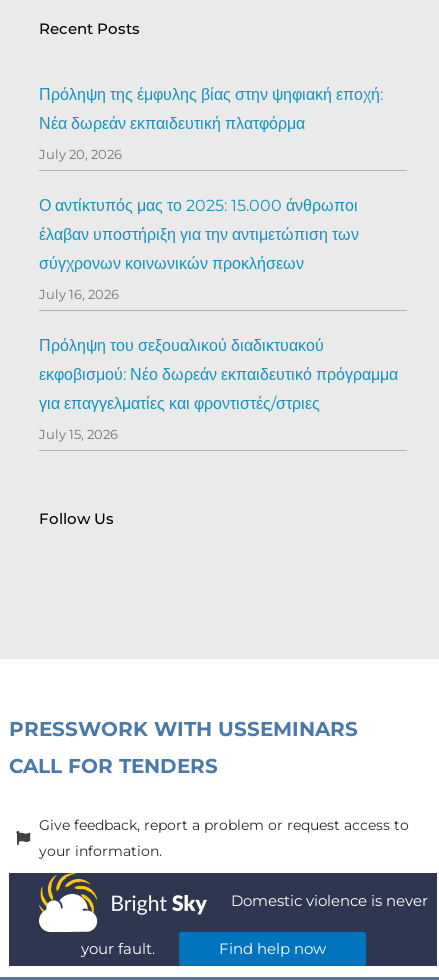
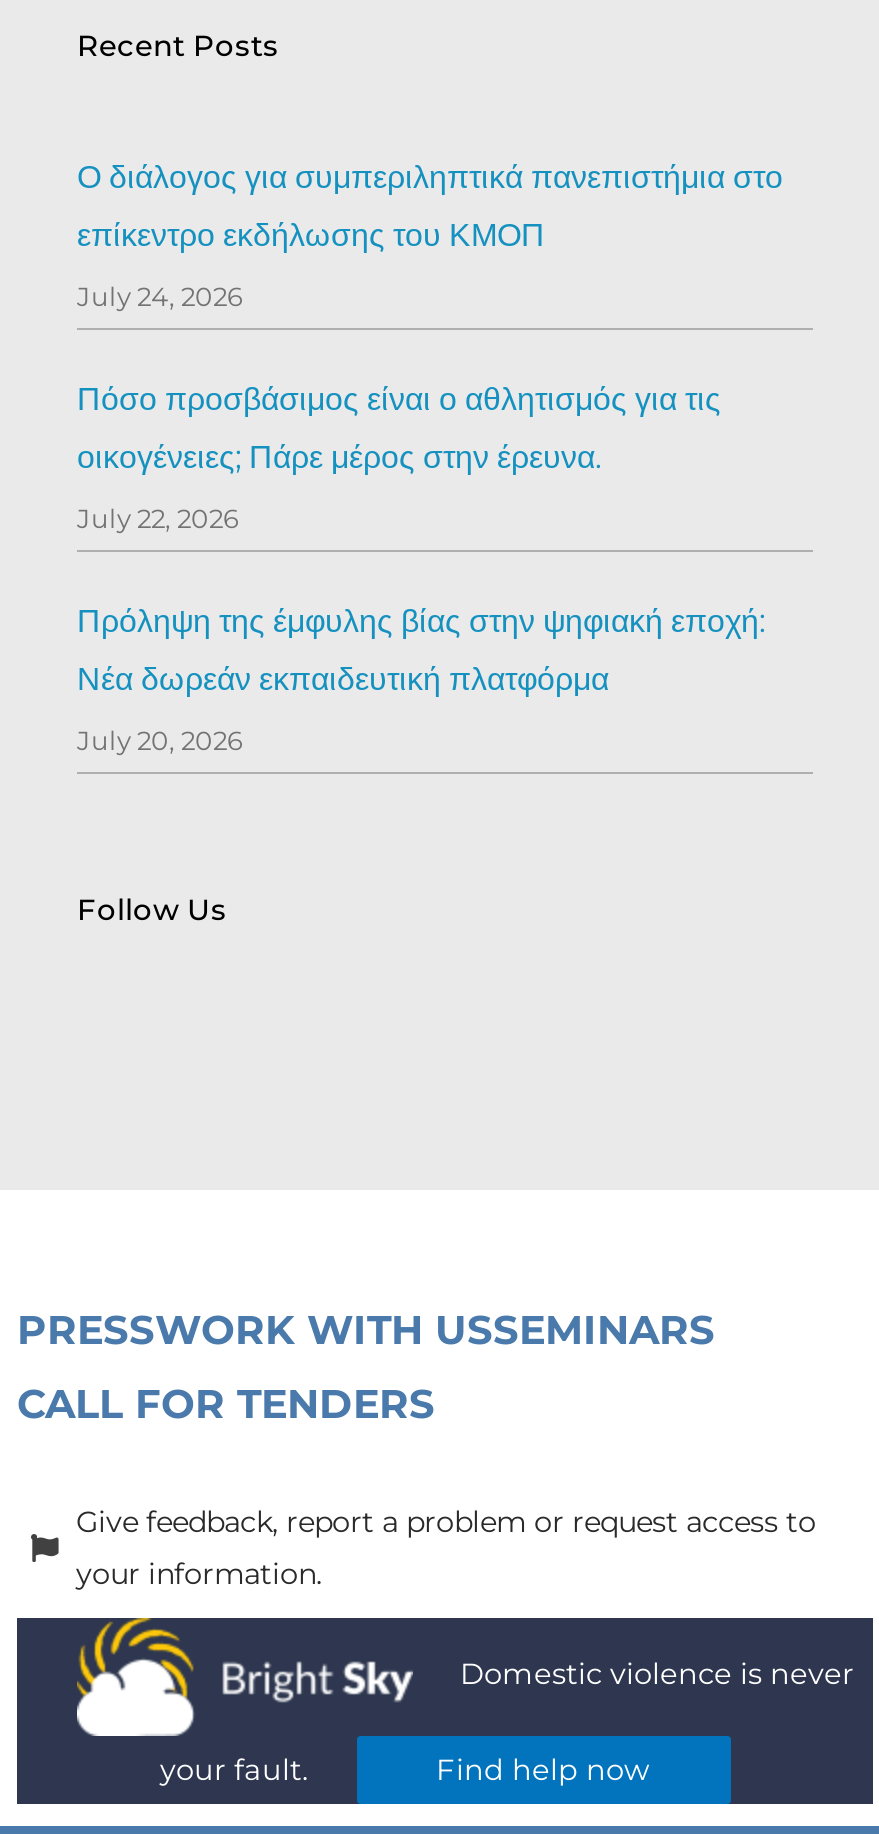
+ Ο διάλογος για συμπεριληπτικά πανεπιστήμια στο
+ επίκεντρο εκδήλωσης του ΚΜΟΠ
+ July 24, 2026
+ Πόσο προσβάσιμος είναι ο αθλητισμός για τις
+ οικογένειες; Πάρε μέρος στην έρευνα.
+ July 22, 2026

moved down: Πρόληψη της έμφυλης βίας στην ψηφιακή εποχή: | Νέα δωρεάν εκπαιδευτική πλατφόρμα | July 20, 2026

- Ο αντίκτυπός μας το 2025: 15.000 άνθρωποι
- έλαβαν υποστήριξη για την αντιμετώπιση των
- σύγχρονων κοινωνικών προκλήσεων
- July 16, 2026
- Πρόληψη του σεξουαλικού διαδικτυακού
- εκφοβισμού: Νέο δωρεάν εκπαιδευτικό πρόγραμμα
- για επαγγελματίες και φροντιστές/στριες
- July 15, 2026
